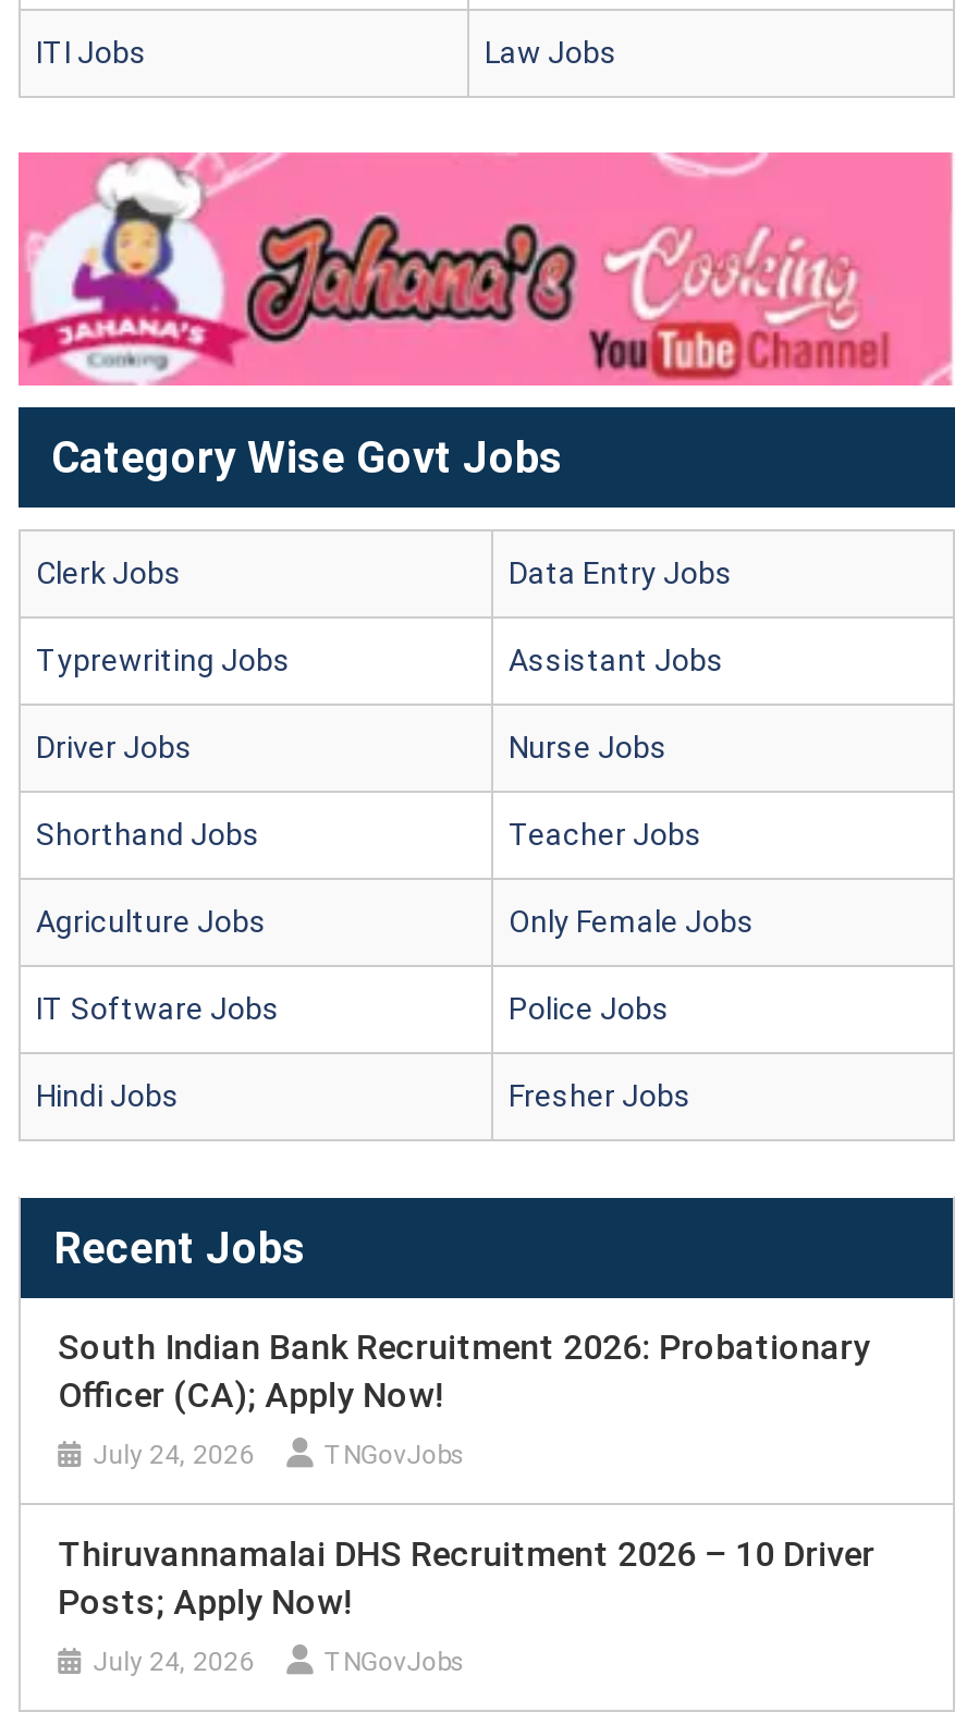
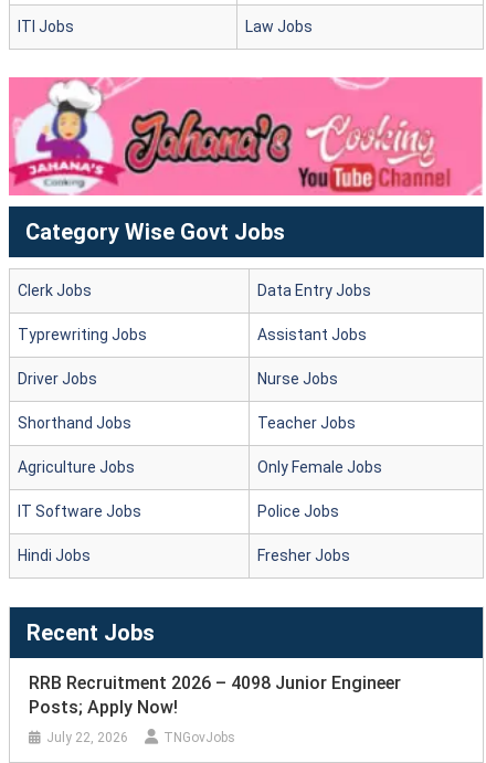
- South Indian Bank Recruitment 2026: Probationary
- Officer (CA); Apply Now!
- July 24, 2026
- TNGovJobs
- Thiruvannamalai DHS Recruitment 2026 – 10 Driver
+ RRB Recruitment 2026 – 4098 Junior Engineer

- July 24, 2026
+ July 22, 2026
